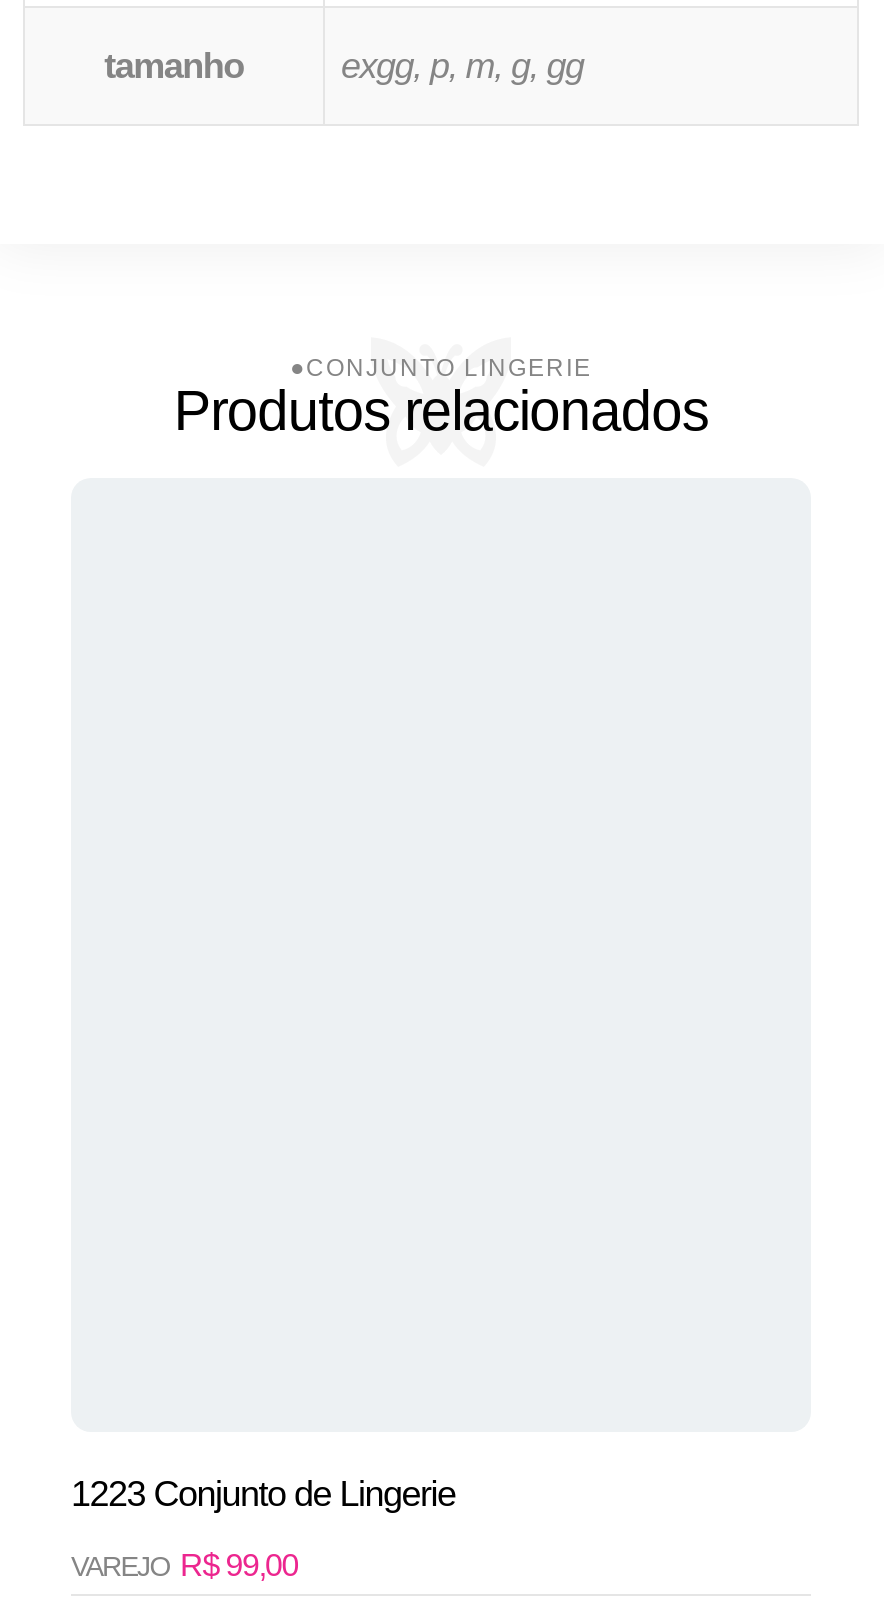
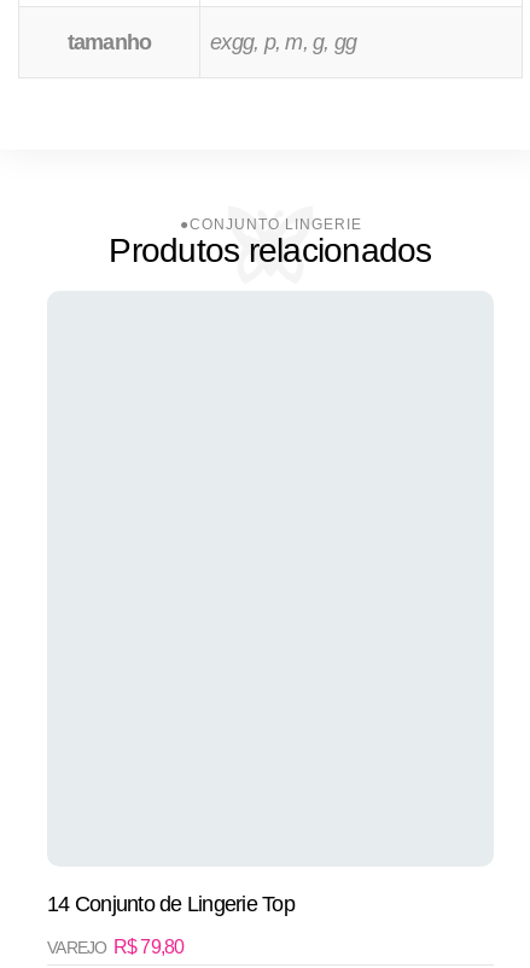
- 1223 Conjunto de Lingerie
+ 14 Conjunto de Lingerie Top

- VAREJO R$99,00
+ VAREJO R$79,80
